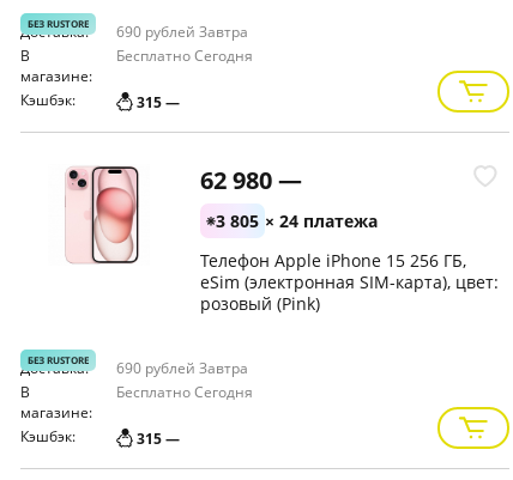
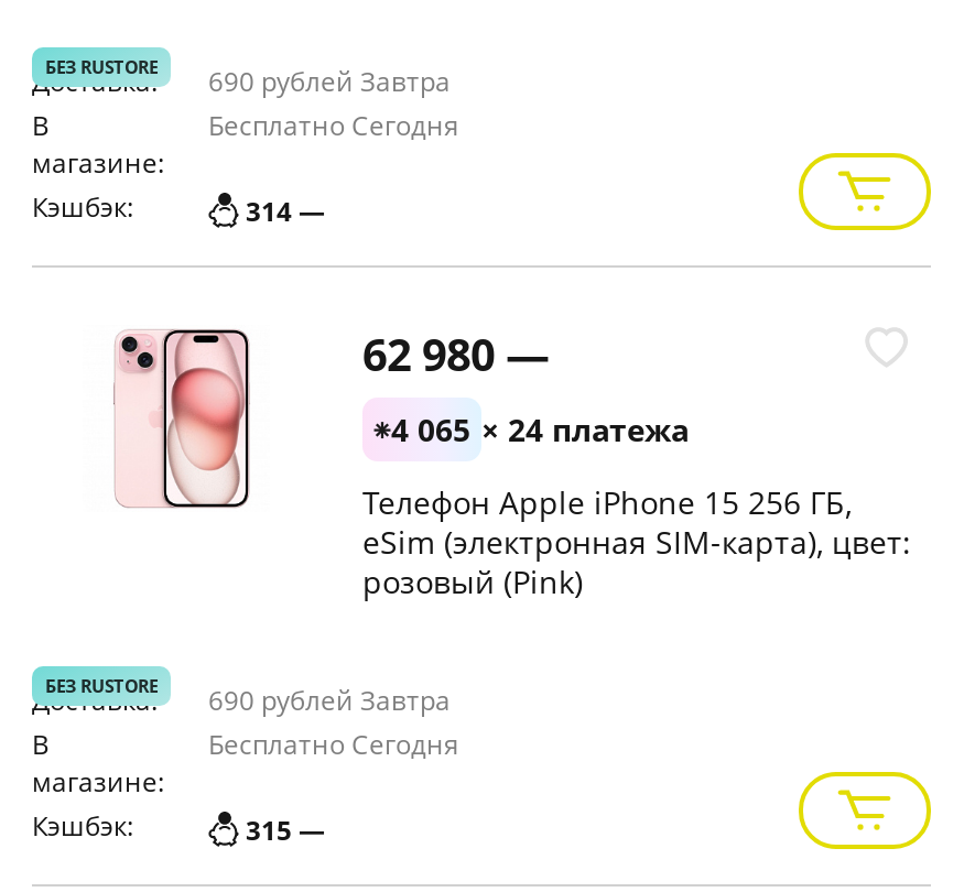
- 315 —
+ 314 —

- 3 805 × 24 платежа
+ 4 065 × 24 платежа
